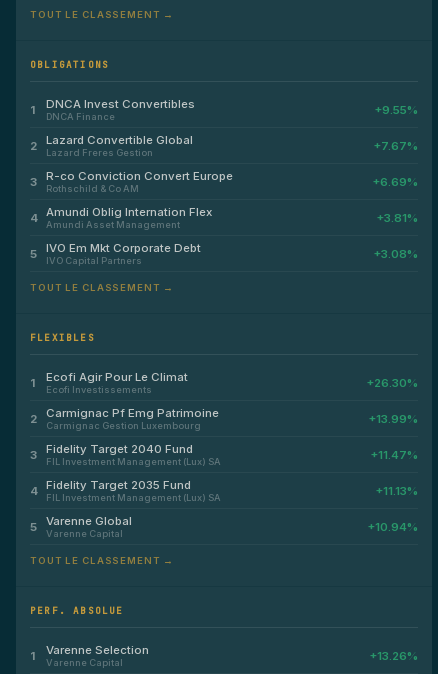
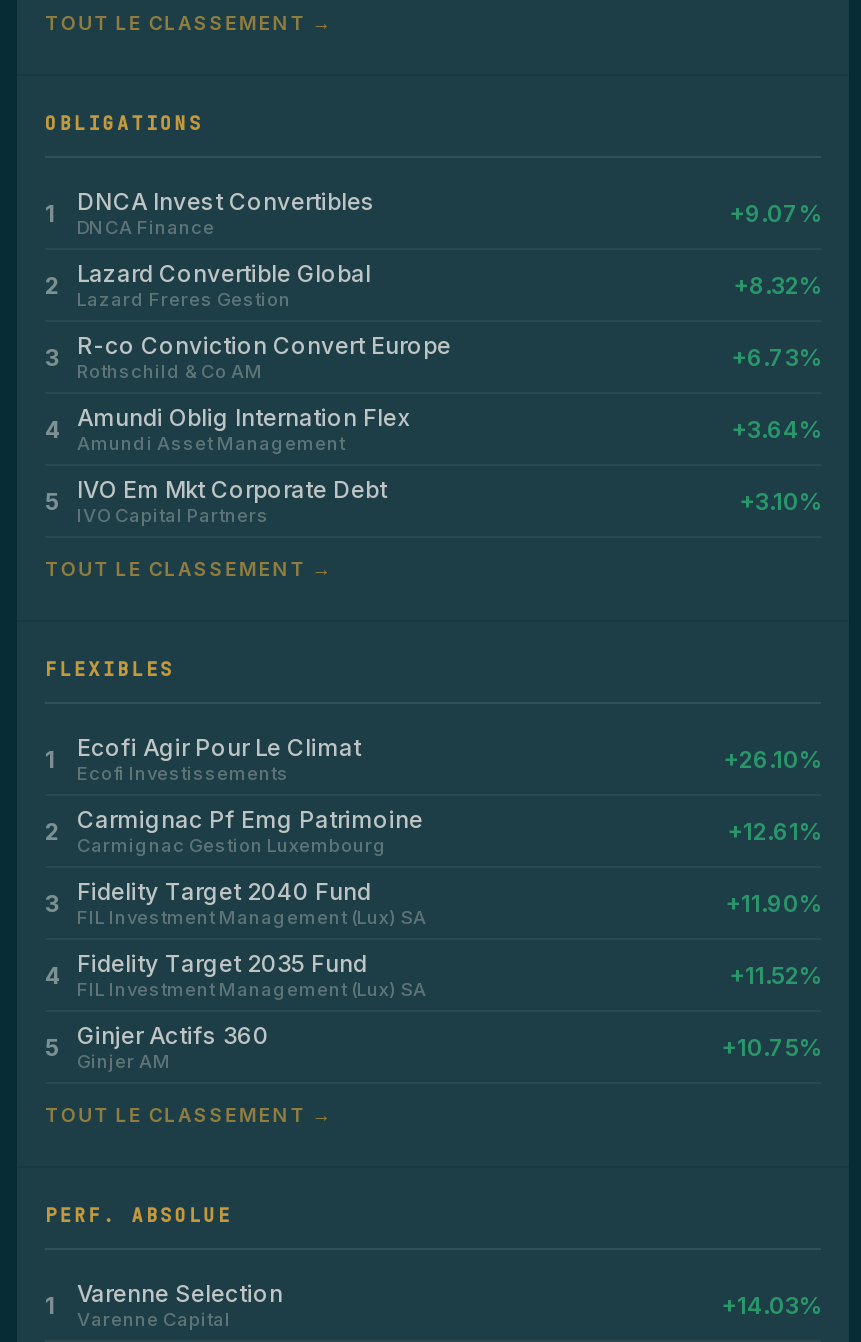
- +9.55%
+ +9.07%

- +7.67%
+ +8.32%

- +6.69%
+ +6.73%

- +3.81%
+ +3.64%

- +3.08%
+ +3.10%

- +26.30%
+ +26.10%

- +13.99%
+ +12.61%

- +11.47%
+ +11.90%

- +11.13%
+ +11.52%

- Varenne Global
- Varenne Capital
- +10.94%
+ Ginjer Actifs 360
+ Ginjer AM
+ +10.75%

- +13.26%
+ +14.03%
